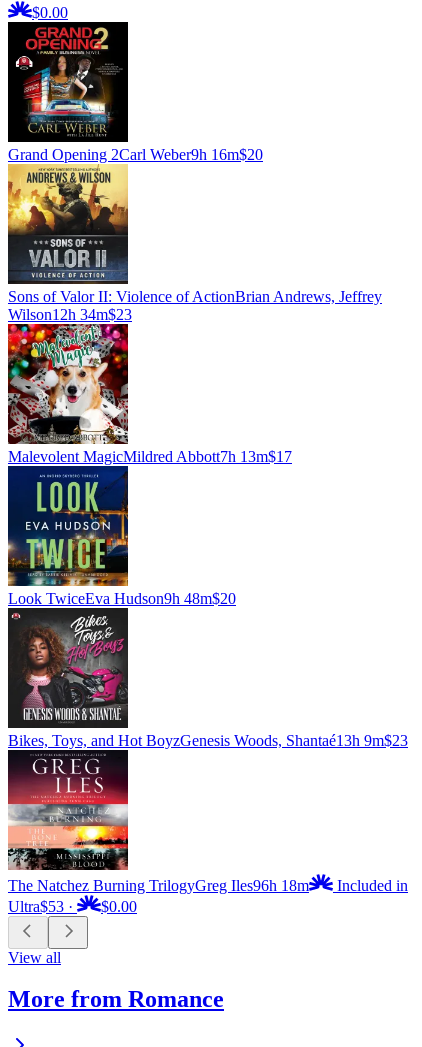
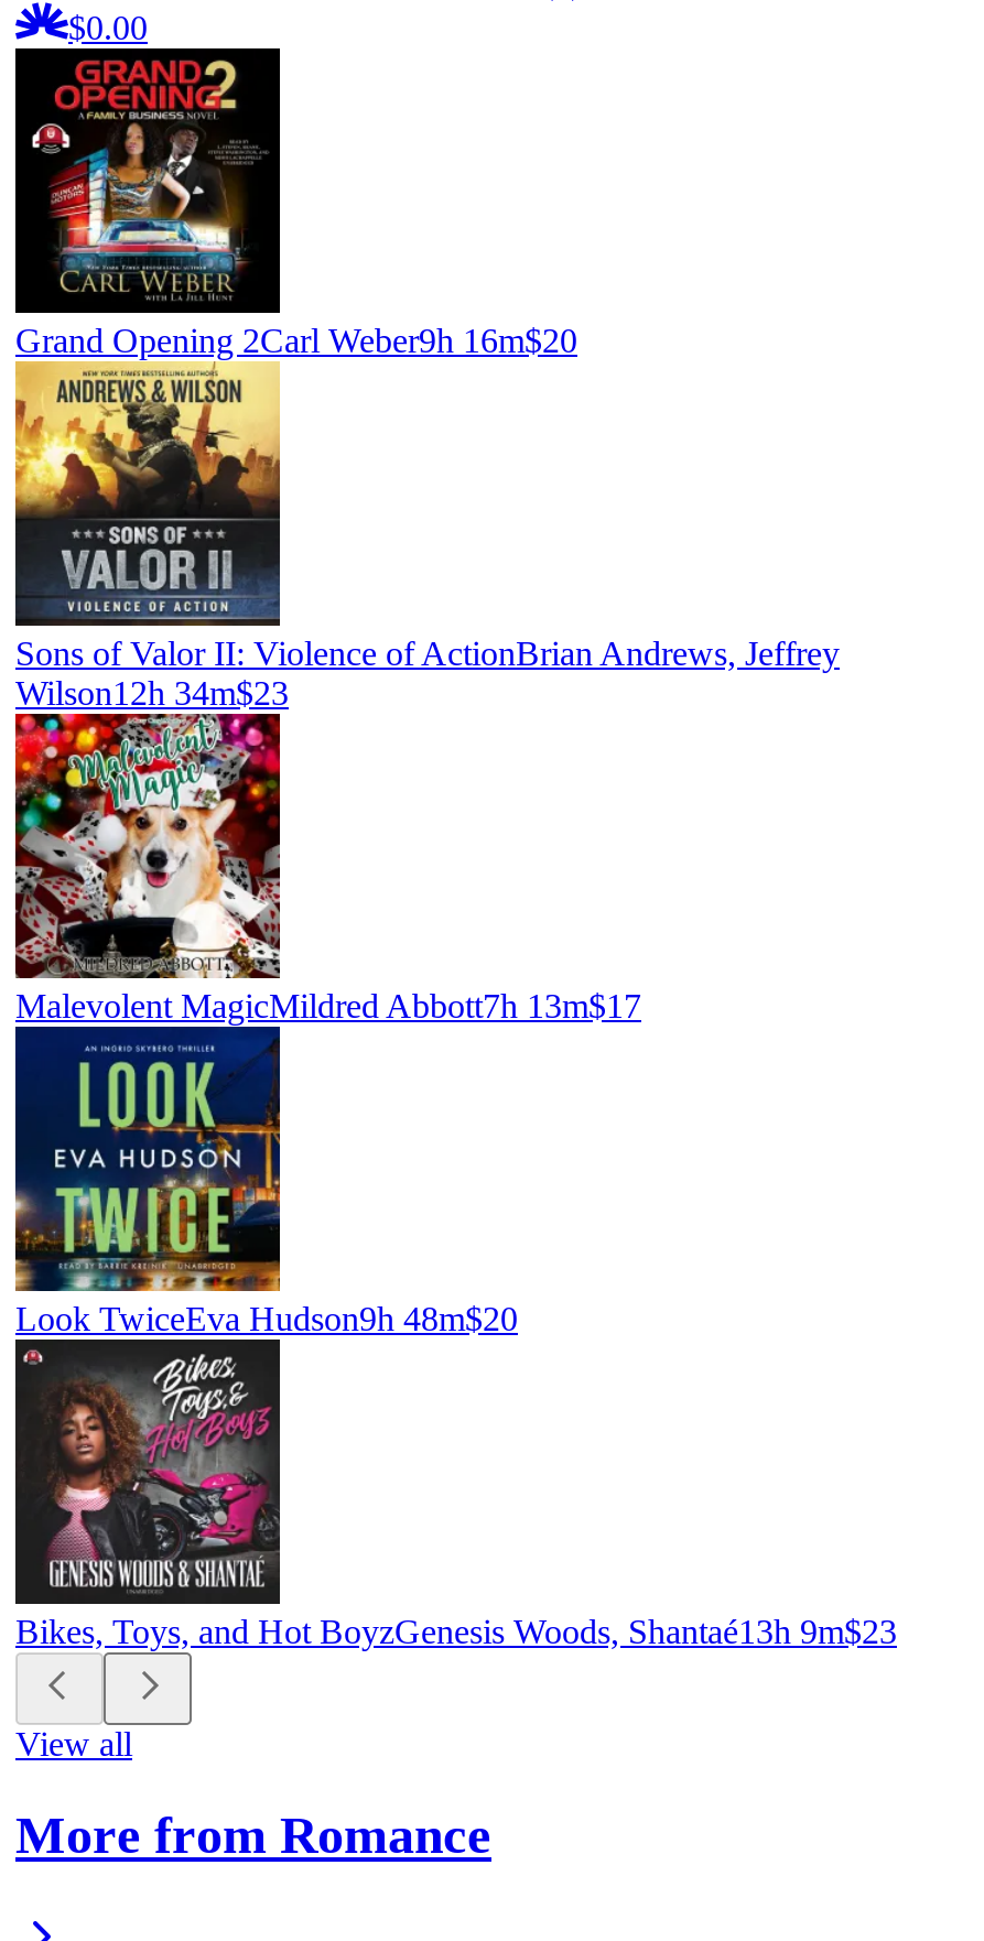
- [image]
- The Natchez Burning TrilogyGreg Iles96h 18m
- Included in
- Ultra$53 ·
- $0.00
